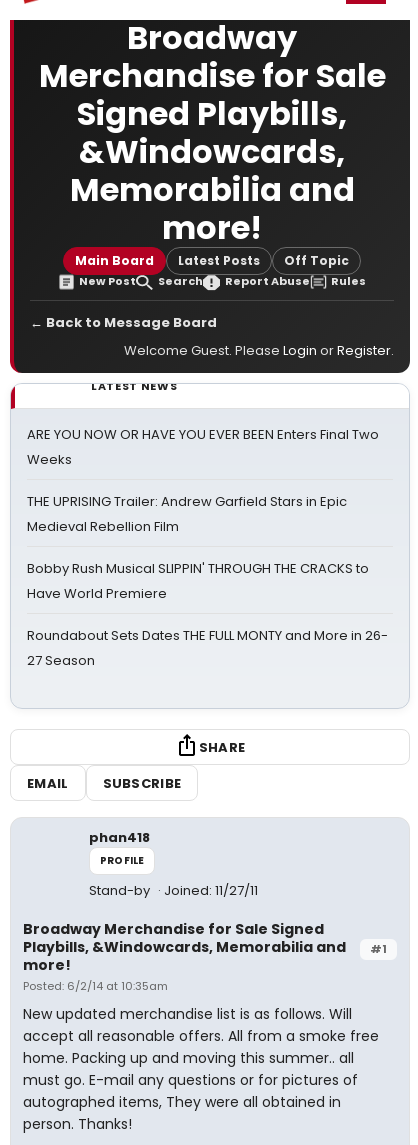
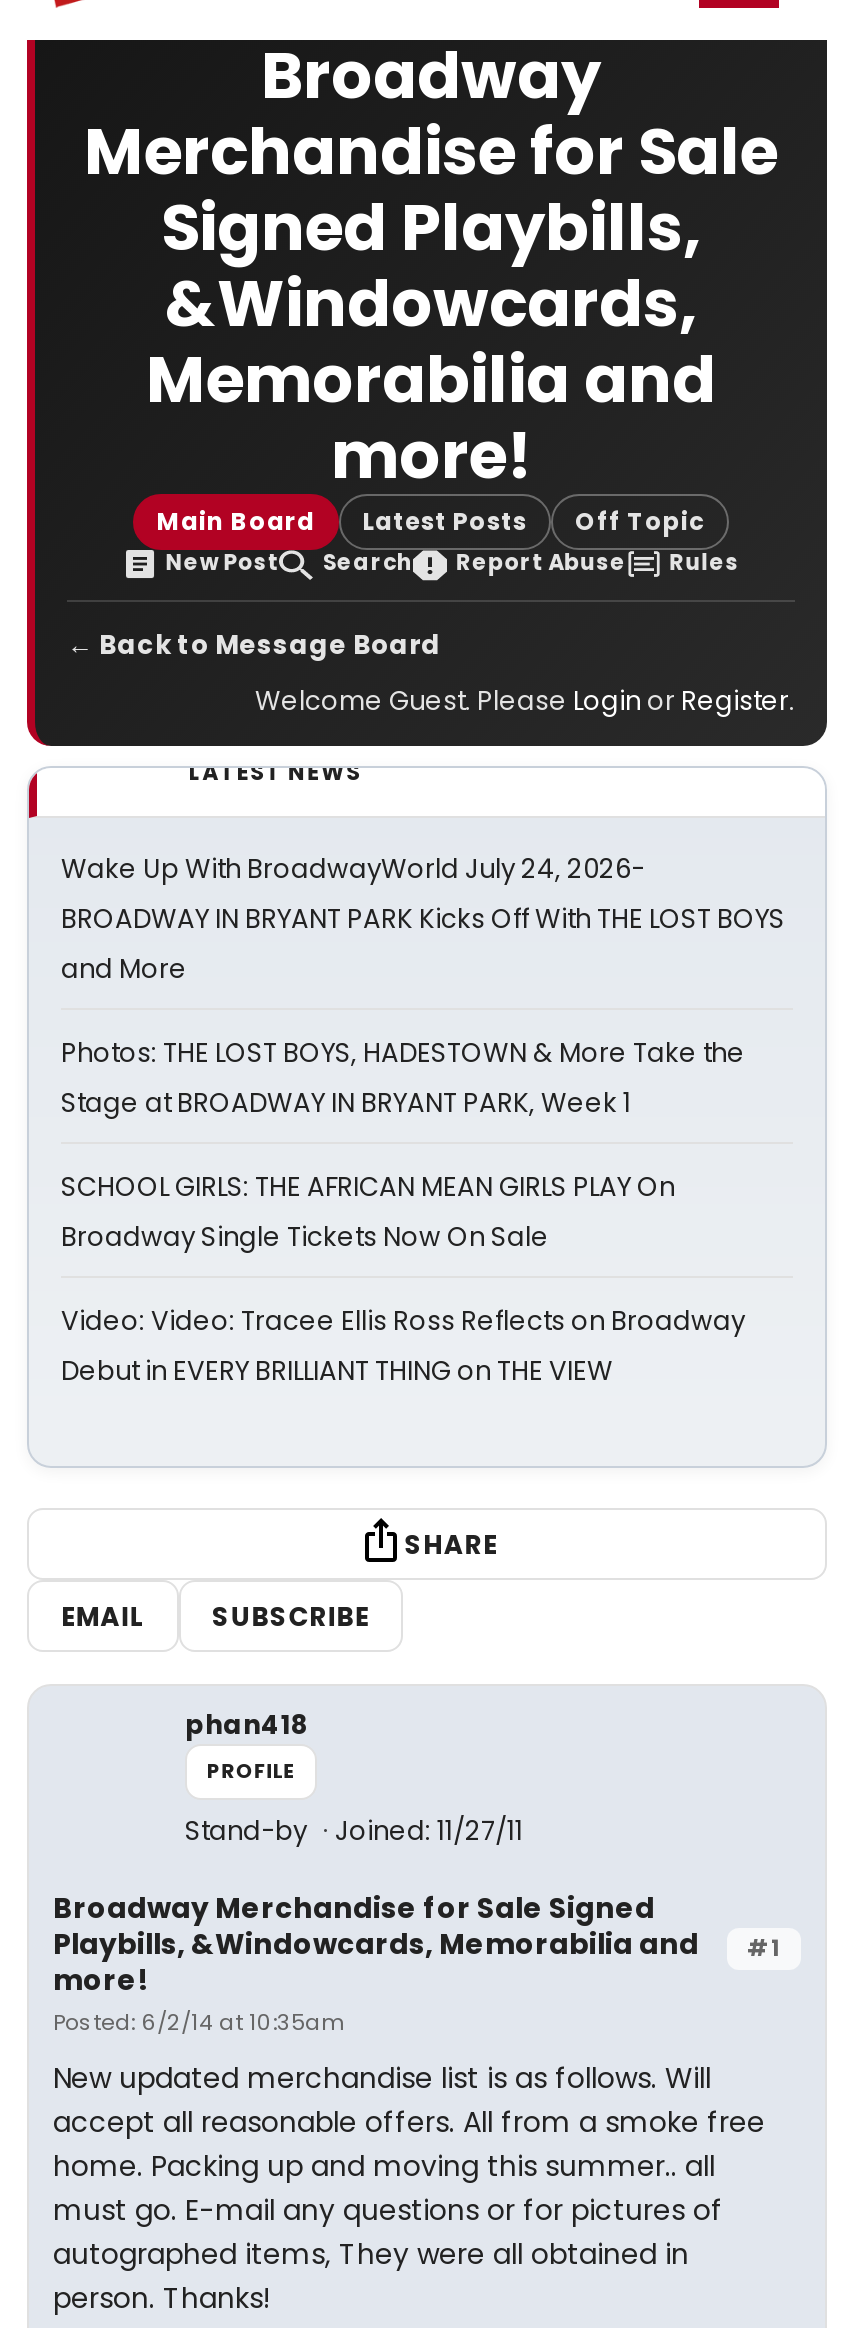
- ARE YOU NOW OR HAVE YOU EVER BEEN Enters Final Two
- Weeks
+ Wake Up With BroadwayWorld July 24, 2026-
+ BROADWAY IN BRYANT PARK Kicks Off With THE LOST BOYS
+ and More

- THE UPRISING Trailer: Andrew Garfield Stars in Epic
- Medieval Rebellion Film
+ Photos: THE LOST BOYS, HADESTOWN & More Take the
+ Stage at BROADWAY IN BRYANT PARK, Week 1

- Bobby Rush Musical SLIPPIN' THROUGH THE CRACKS to
- Have World Premiere
+ SCHOOL GIRLS: THE AFRICAN MEAN GIRLS PLAY On
+ Broadway Single Tickets Now On Sale

- Roundabout Sets Dates THE FULL MONTY and More in 26-
- 27 Season
+ Video: Video: Tracee Ellis Ross Reflects on Broadway
+ Debut in EVERY BRILLIANT THING on THE VIEW
